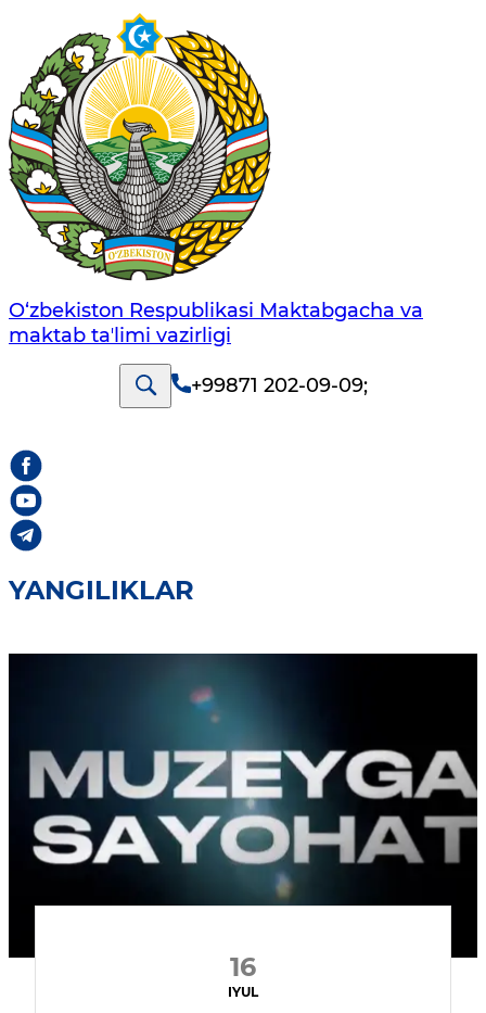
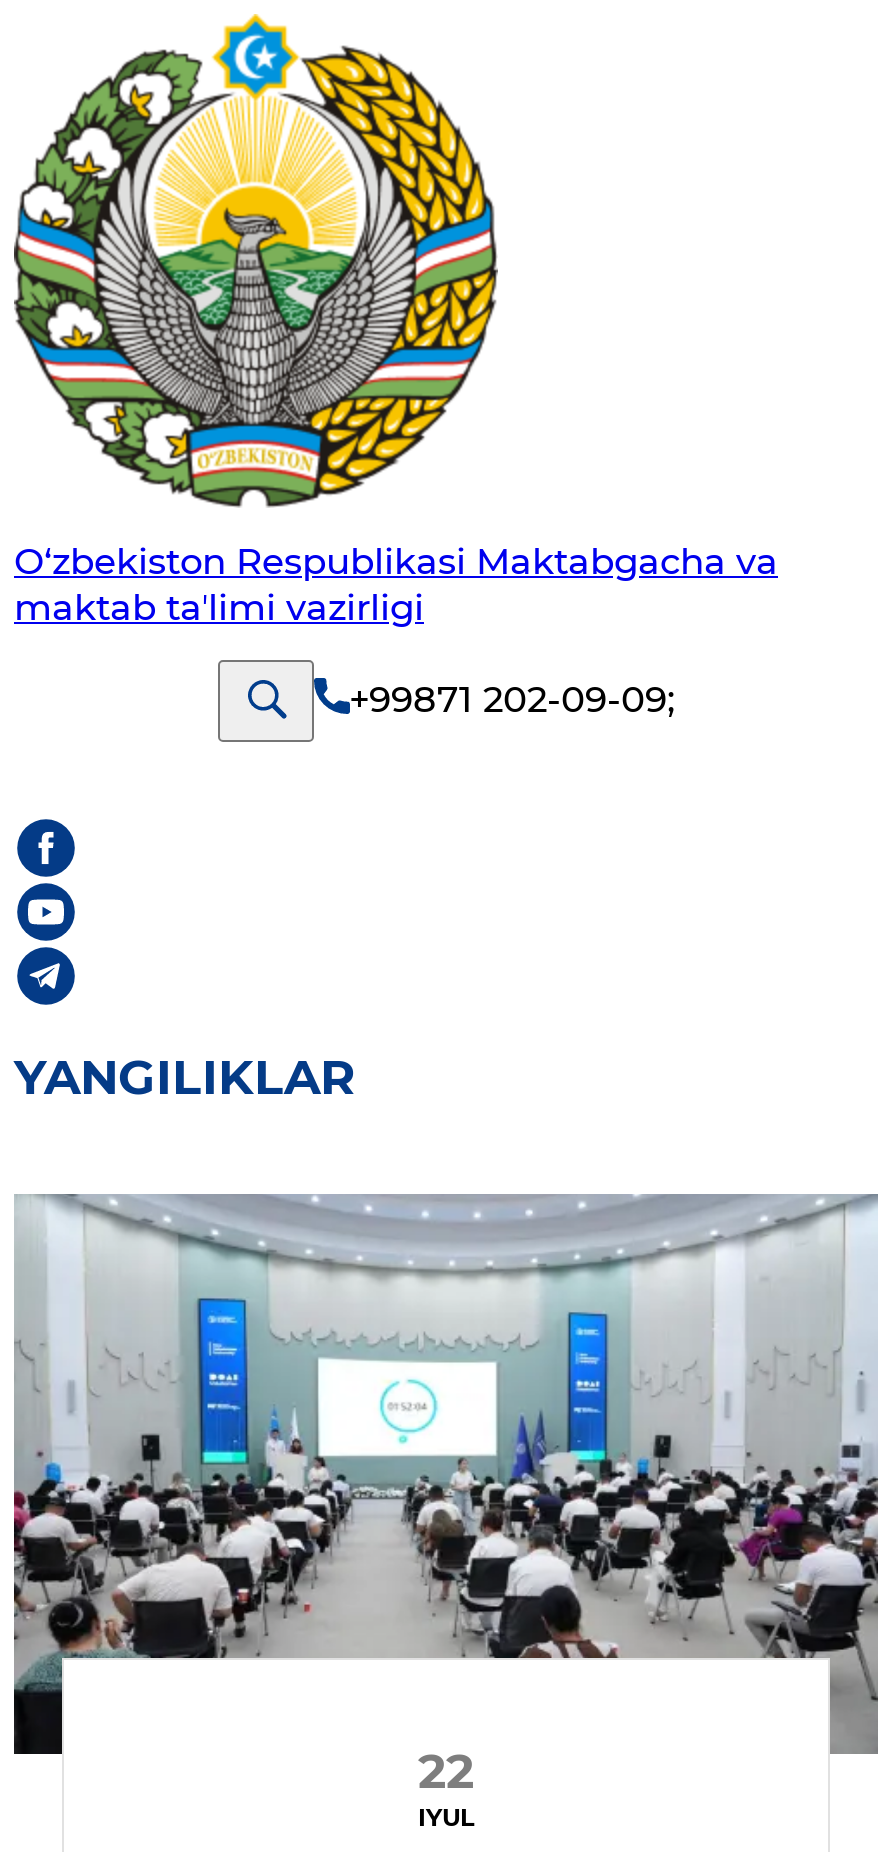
- [image]
- 16
+ [image]
+ 22
